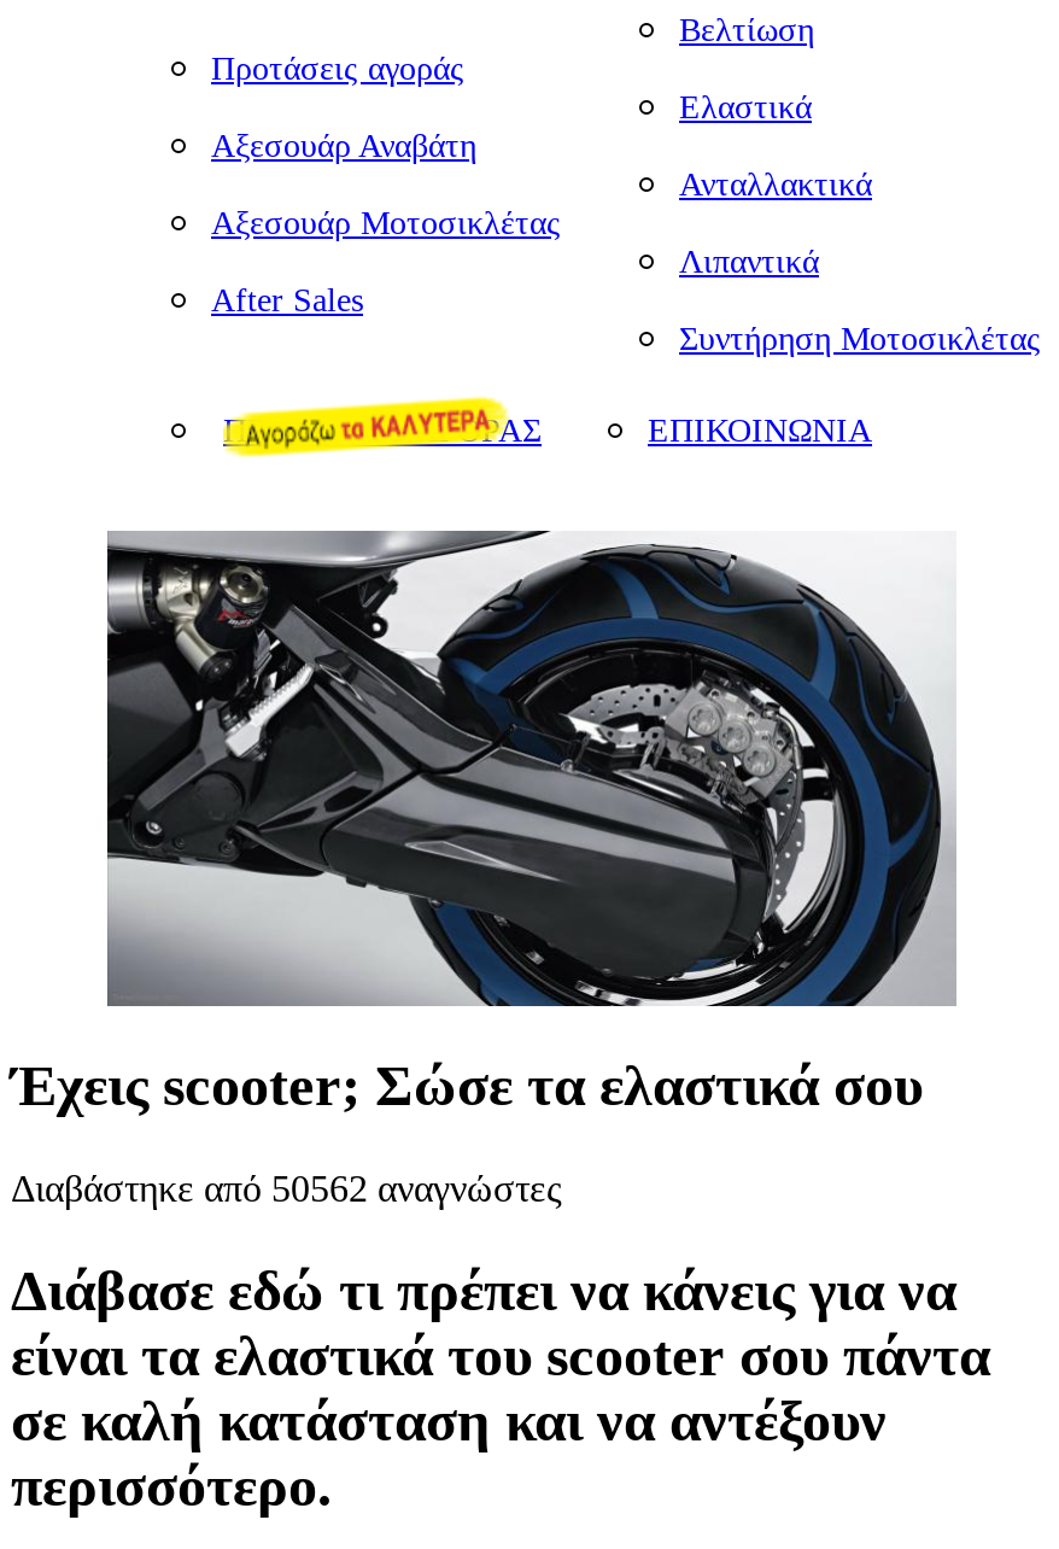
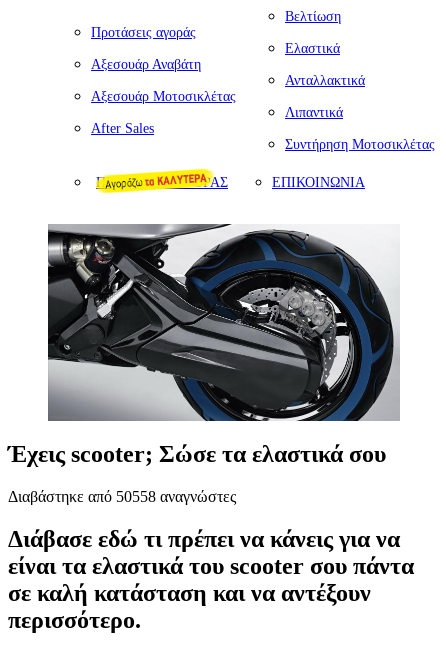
- Διαβάστηκε από 50562 αναγνώστες
+ Διαβάστηκε από 50558 αναγνώστες
